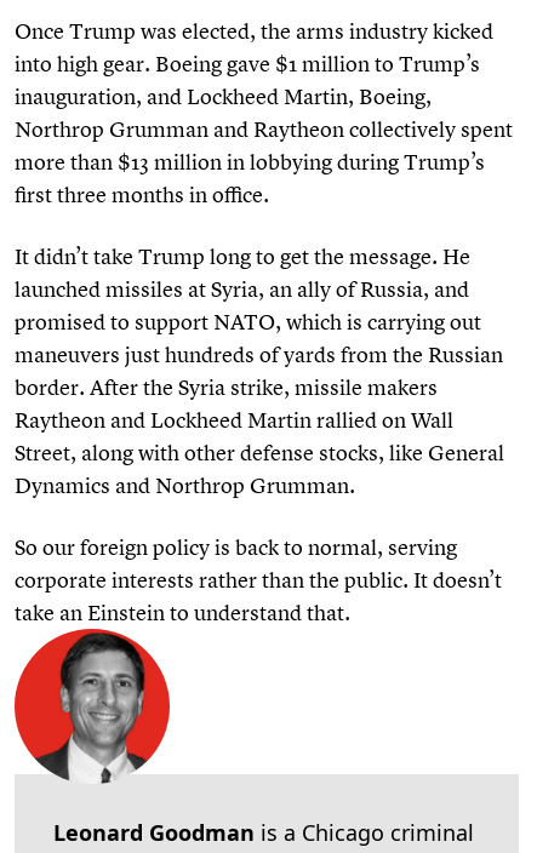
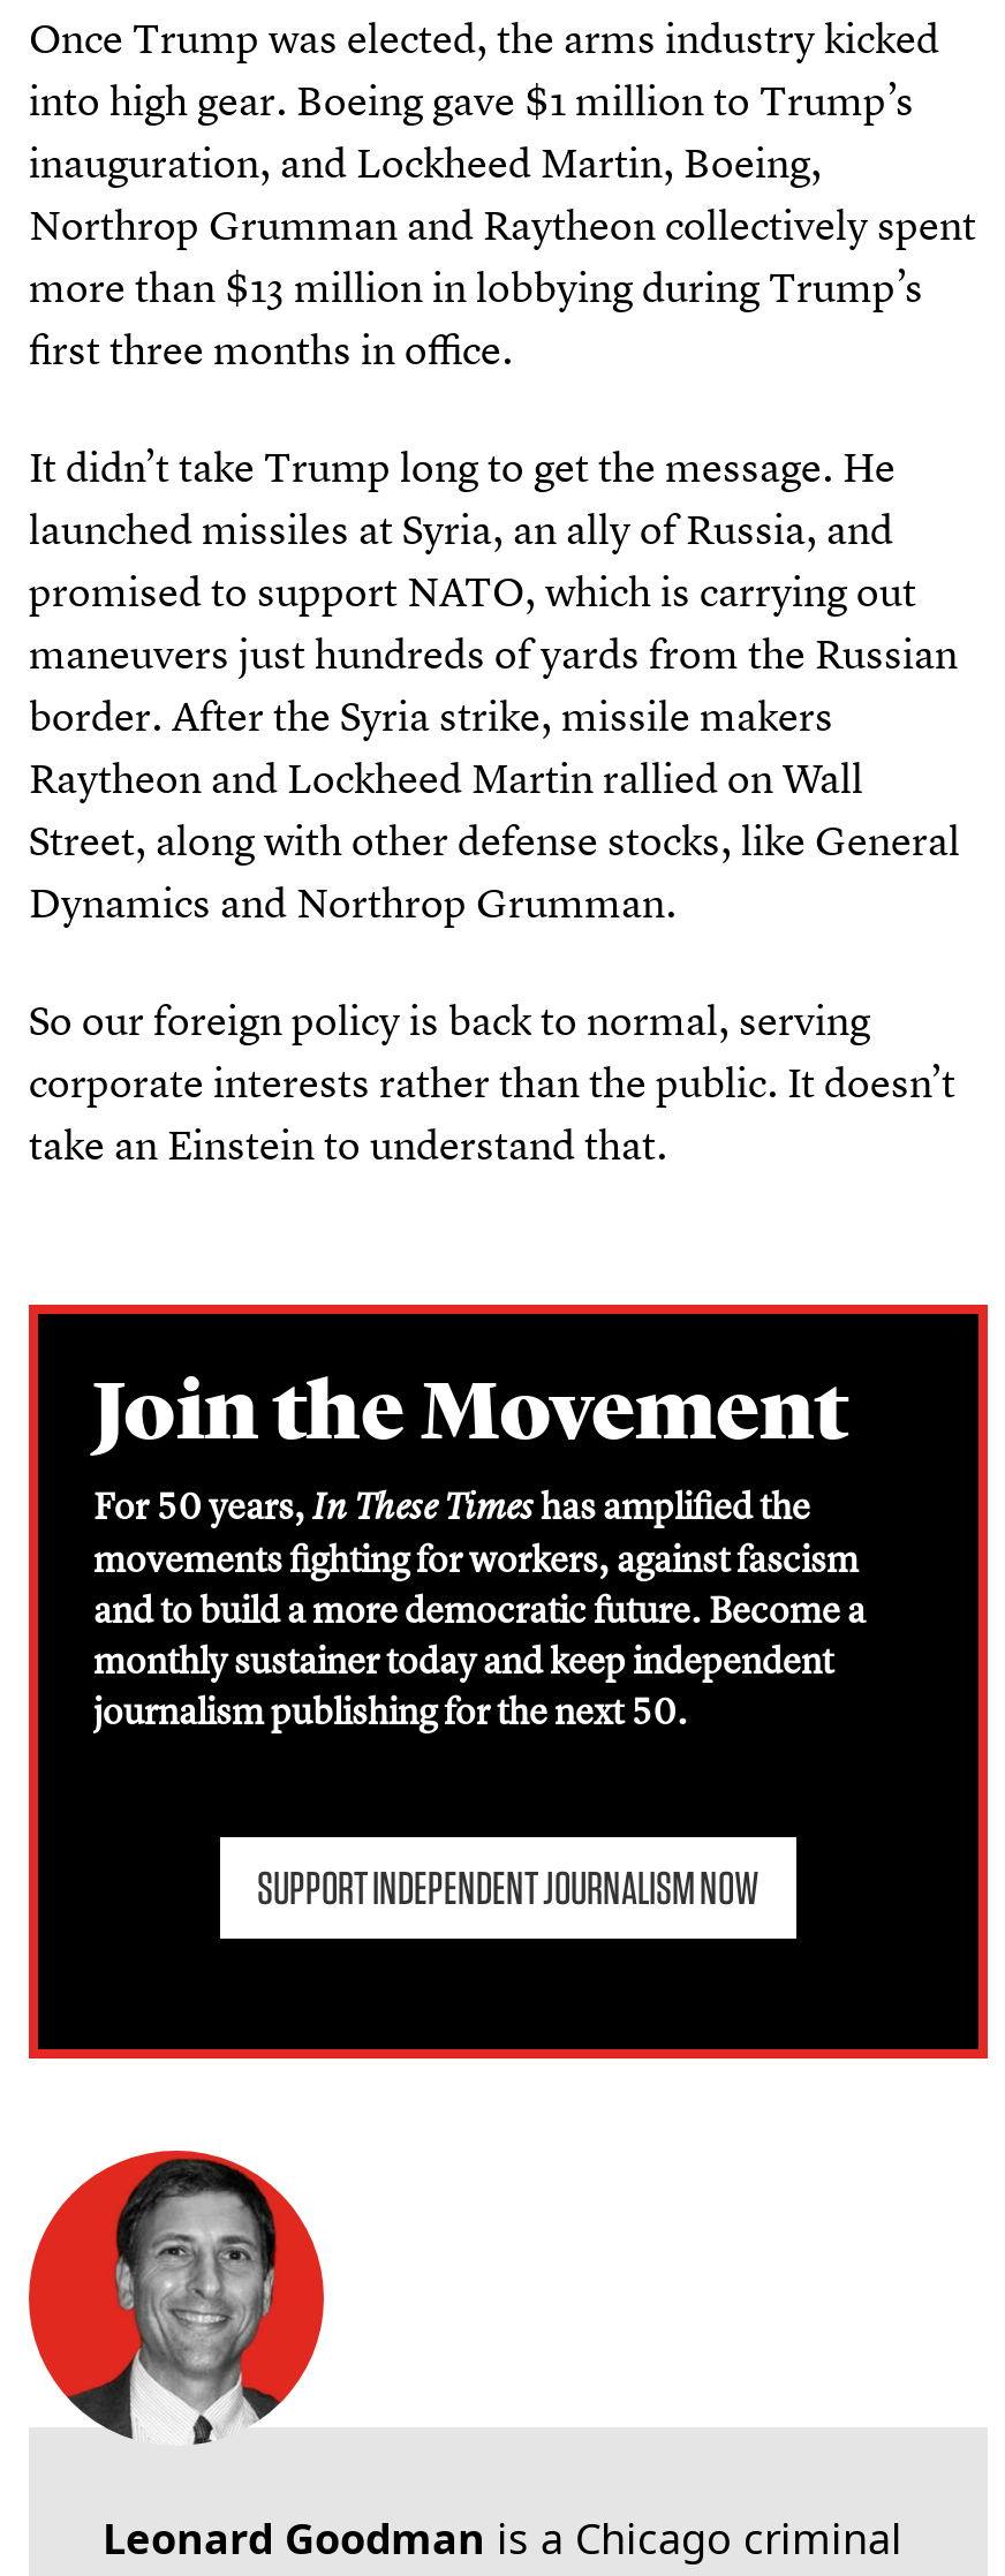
+ [image]
+ Join the Movement
+ For 50 years,In These Timeshas amplified the
+ movements fighting for workers, against fascism
+ and to build a more democratic future. Become a
+ monthly sustainer today and keep independent
+ journalism publishing for the next 50.
+ SUPPORT INDEPENDENT JOURNALISM NOW
